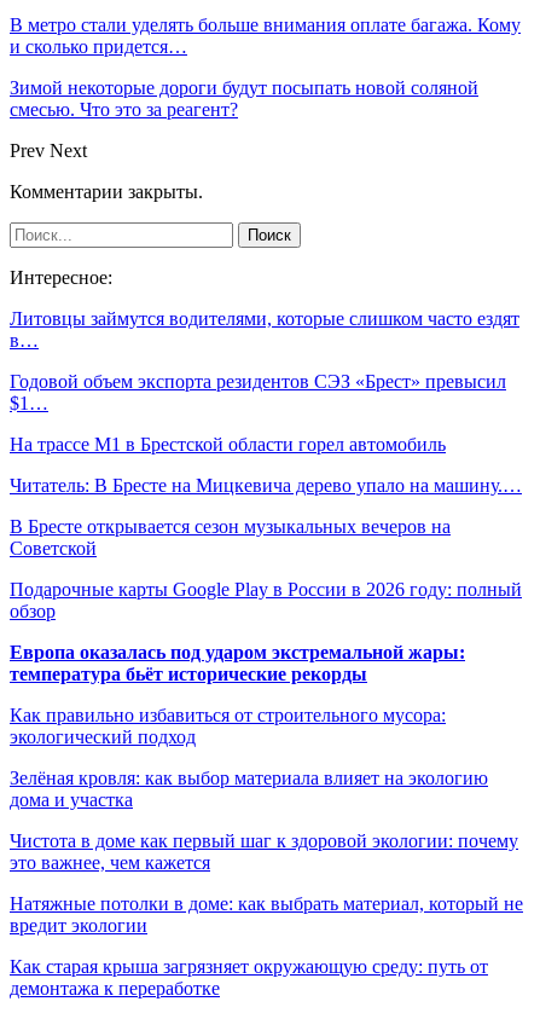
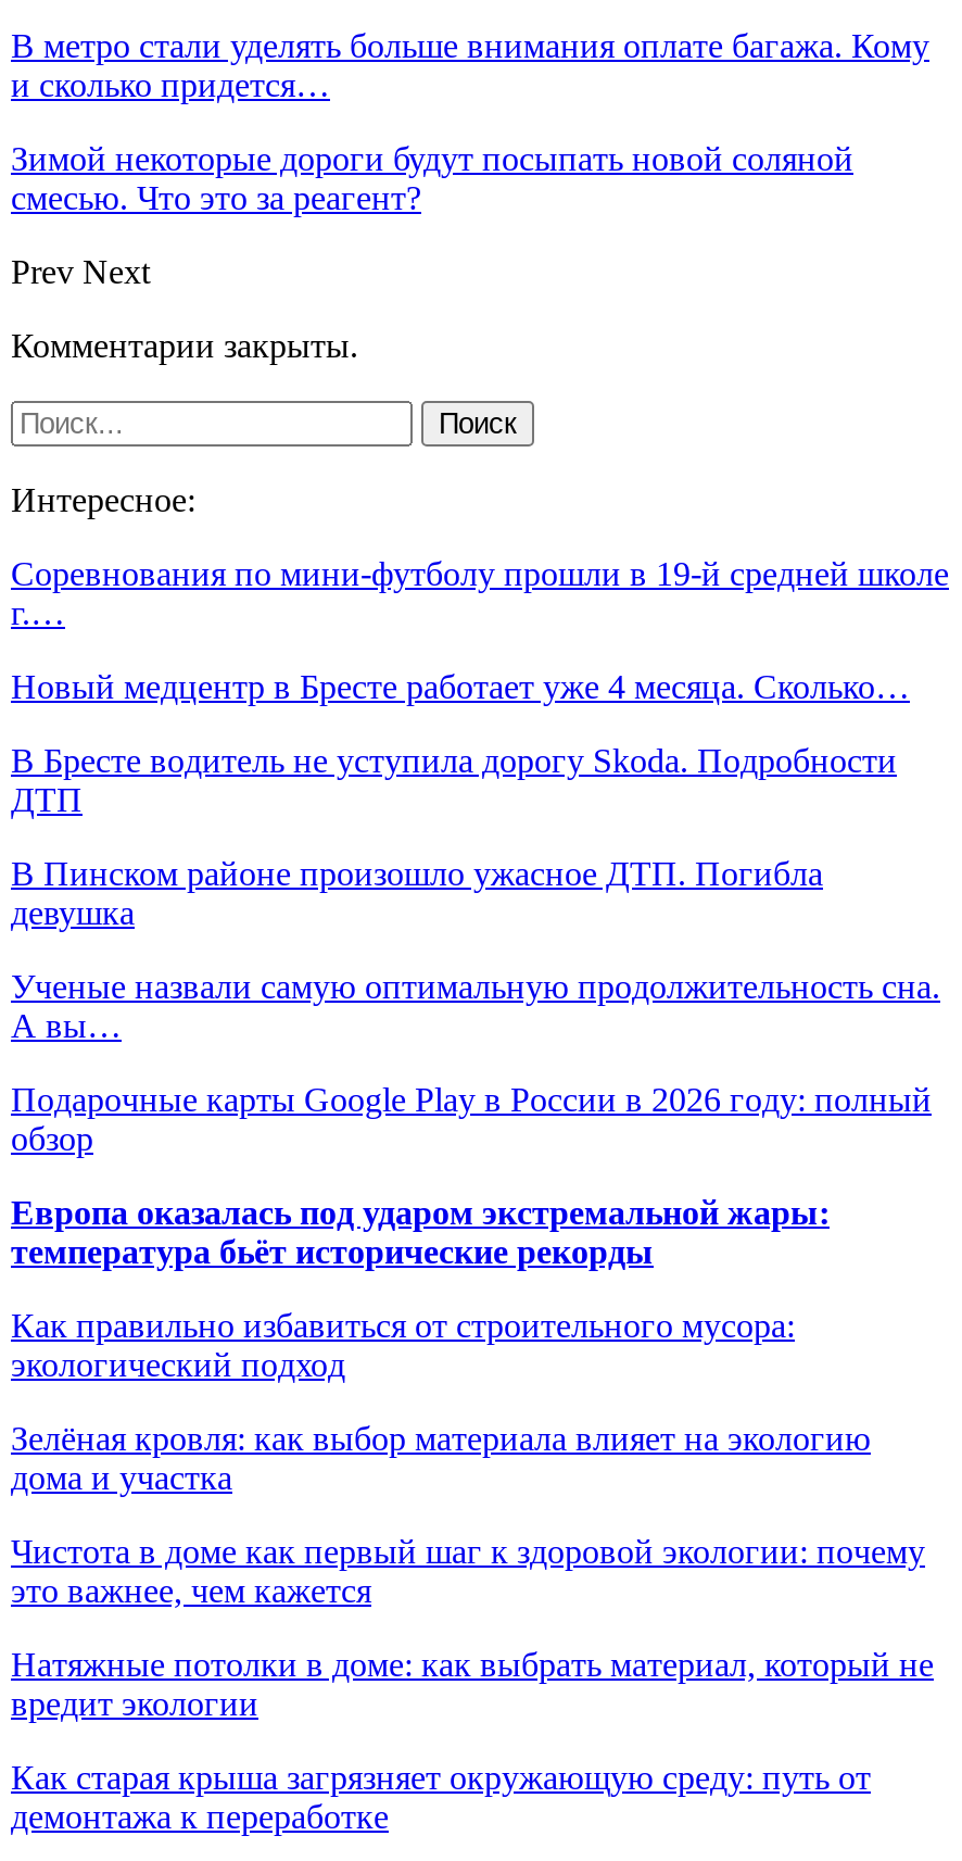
- Литовцы займутся водителями, которые слишком часто ездят
- в…
+ Соревнования по мини-футболу прошли в 19-й средней школе
+ г.…

- Годовой объем экспорта резидентов СЭЗ «Брест» превысил
- $1…
+ Новый медцентр в Бресте работает уже 4 месяца. Сколько…

- На трассе М1 в Брестской области горел автомобиль
+ В Бресте водитель не уступила дорогу Skoda. Подробности
+ ДТП

- Читатель: В Бресте на Мицкевича дерево упало на машину.…
+ В Пинском районе произошло ужасное ДТП. Погибла
+ девушка

- В Бресте открывается сезон музыкальных вечеров на
- Советской
+ Ученые назвали самую оптимальную продолжительность сна.
+ А вы…
